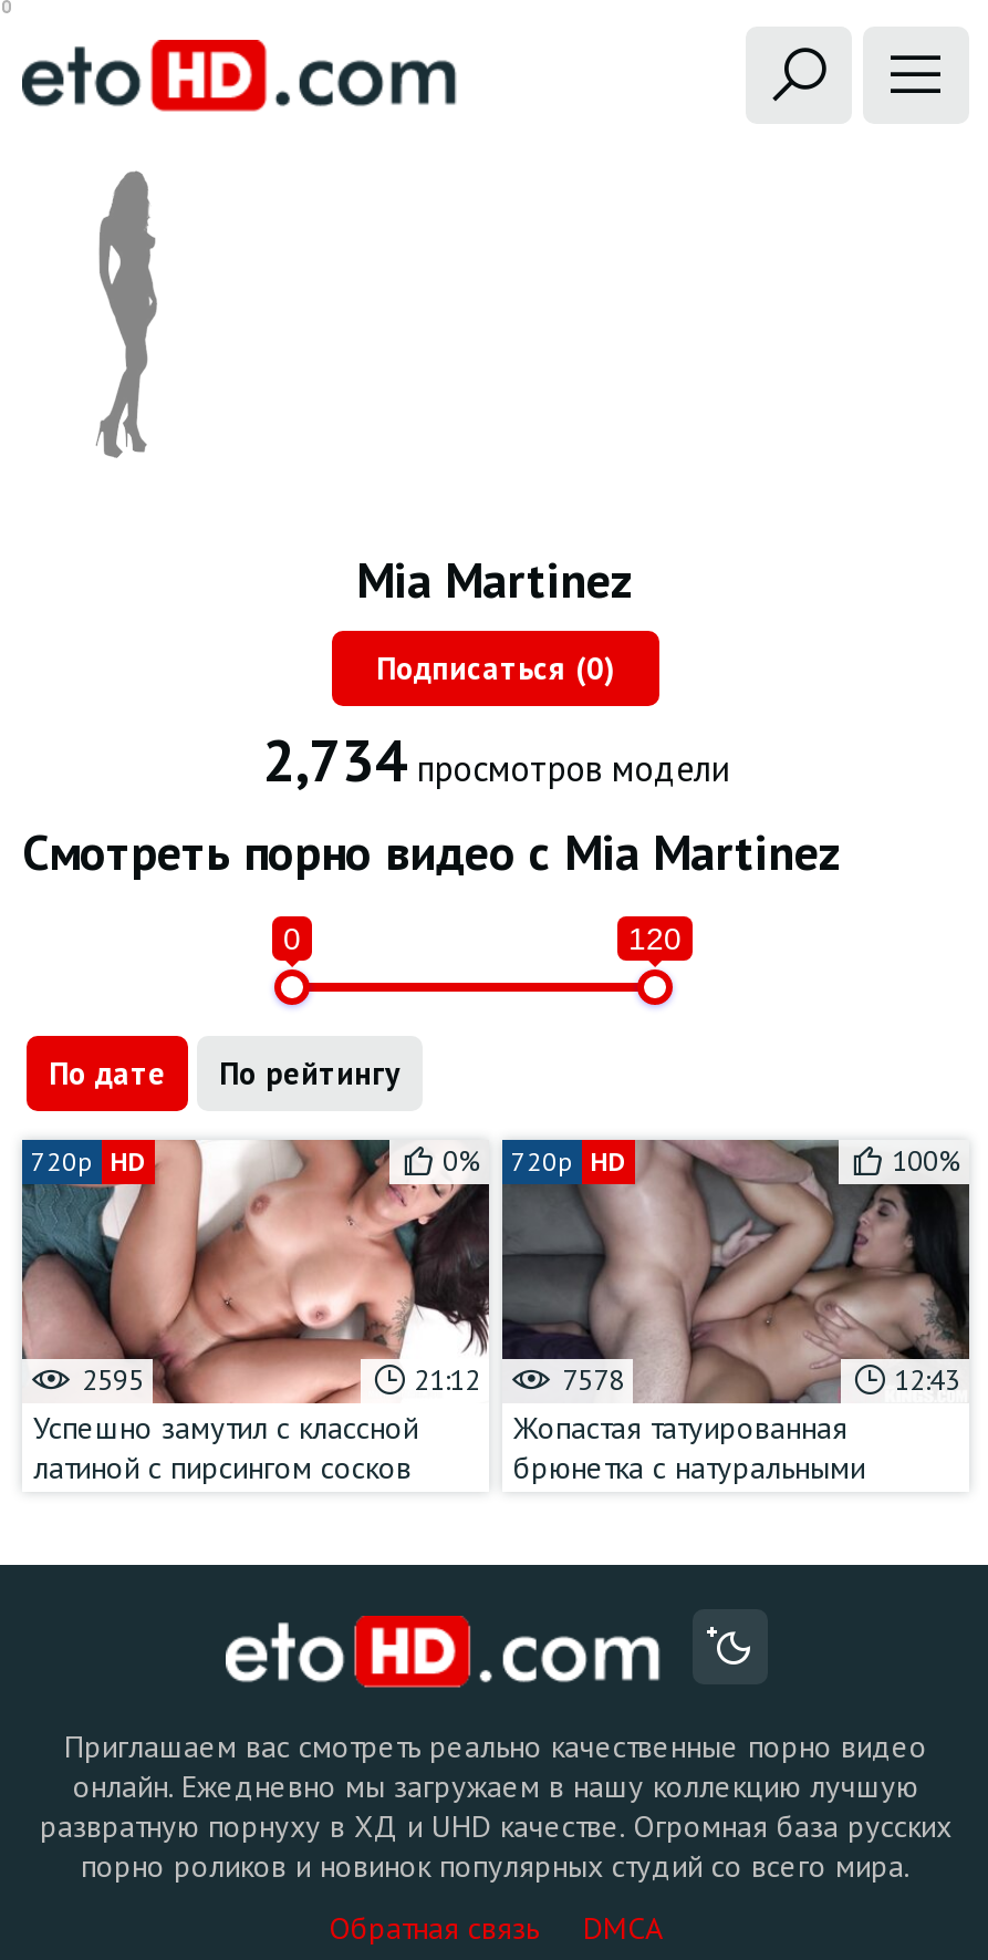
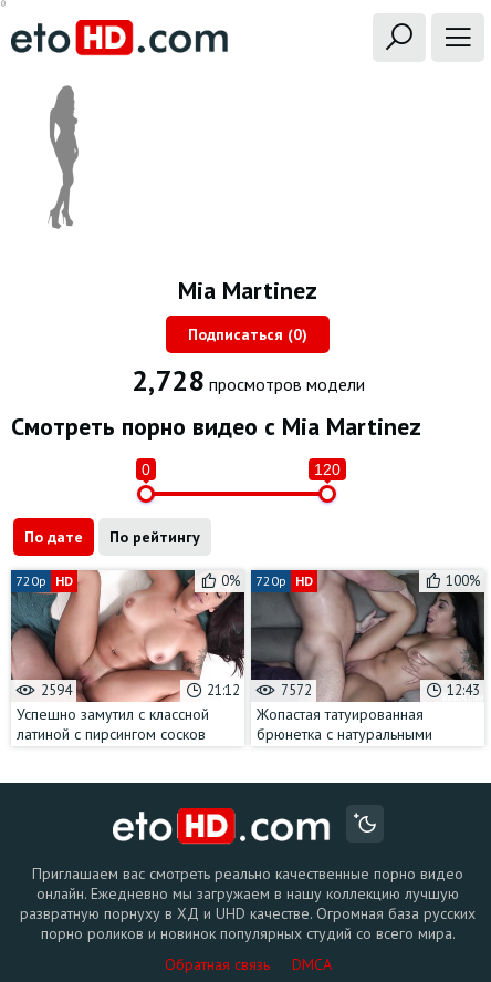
- 2,734 просмотров модели
+ 2,728 просмотров модели

- 2595
+ 2594

- 21:12 7578
+ 21:12 7572
